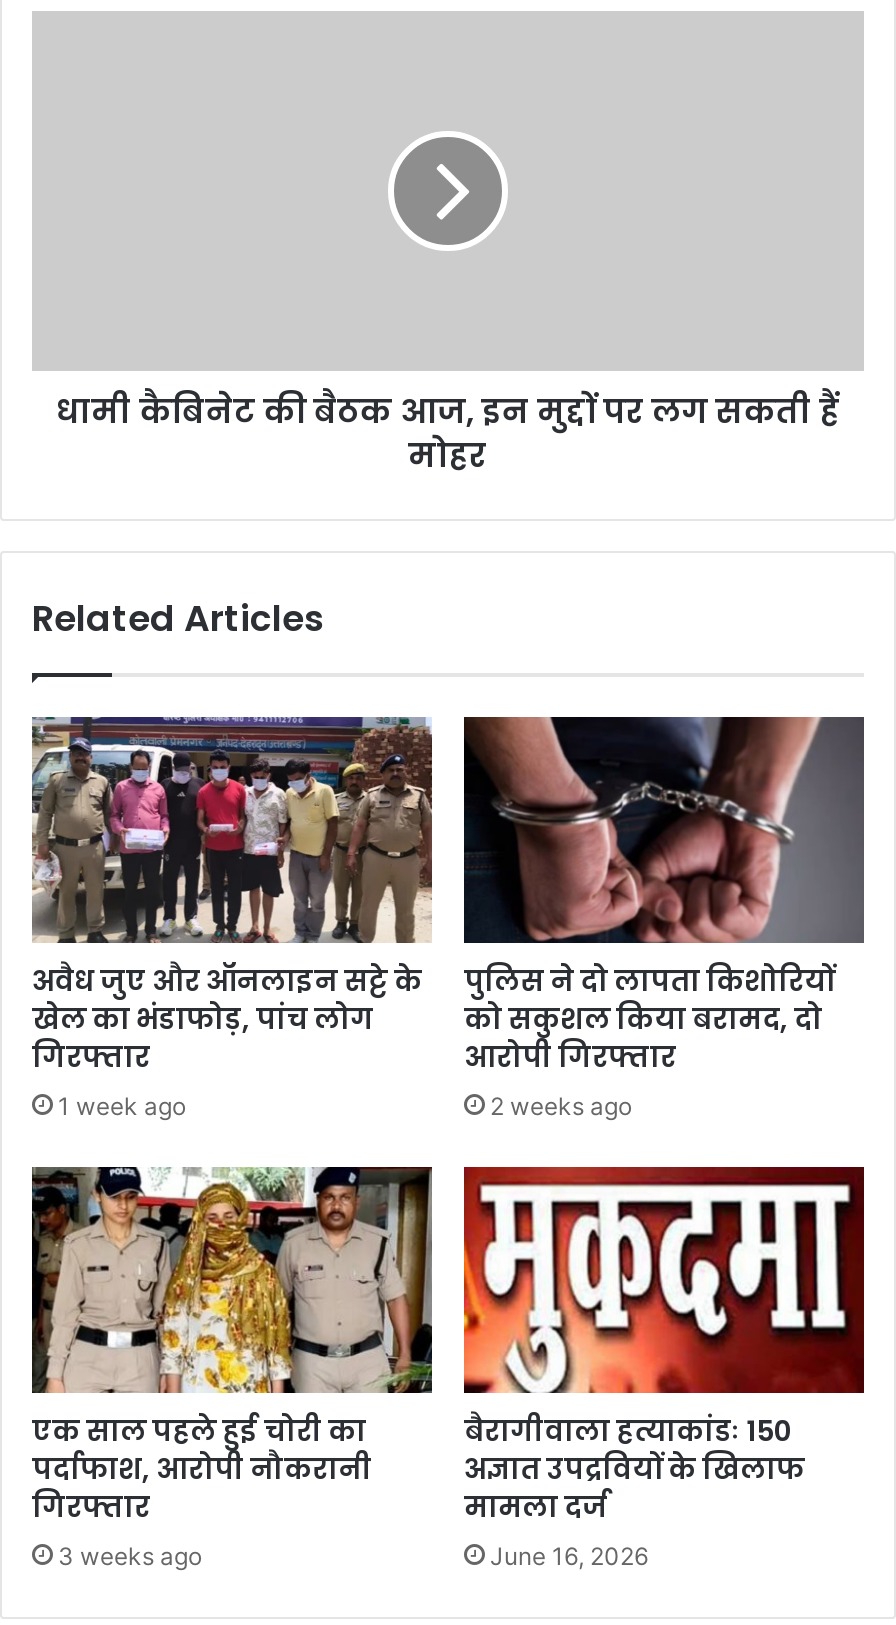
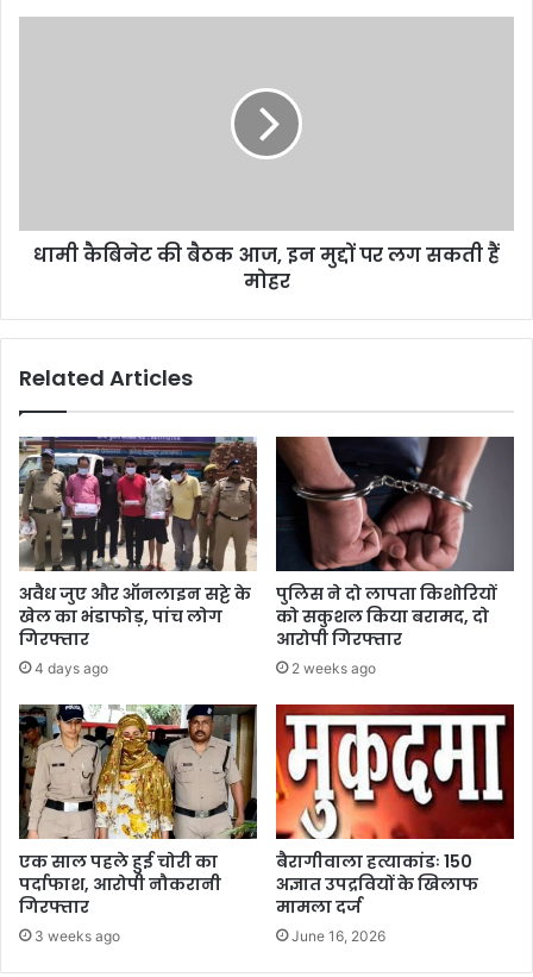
- 1 week ago
+ 4 days ago
